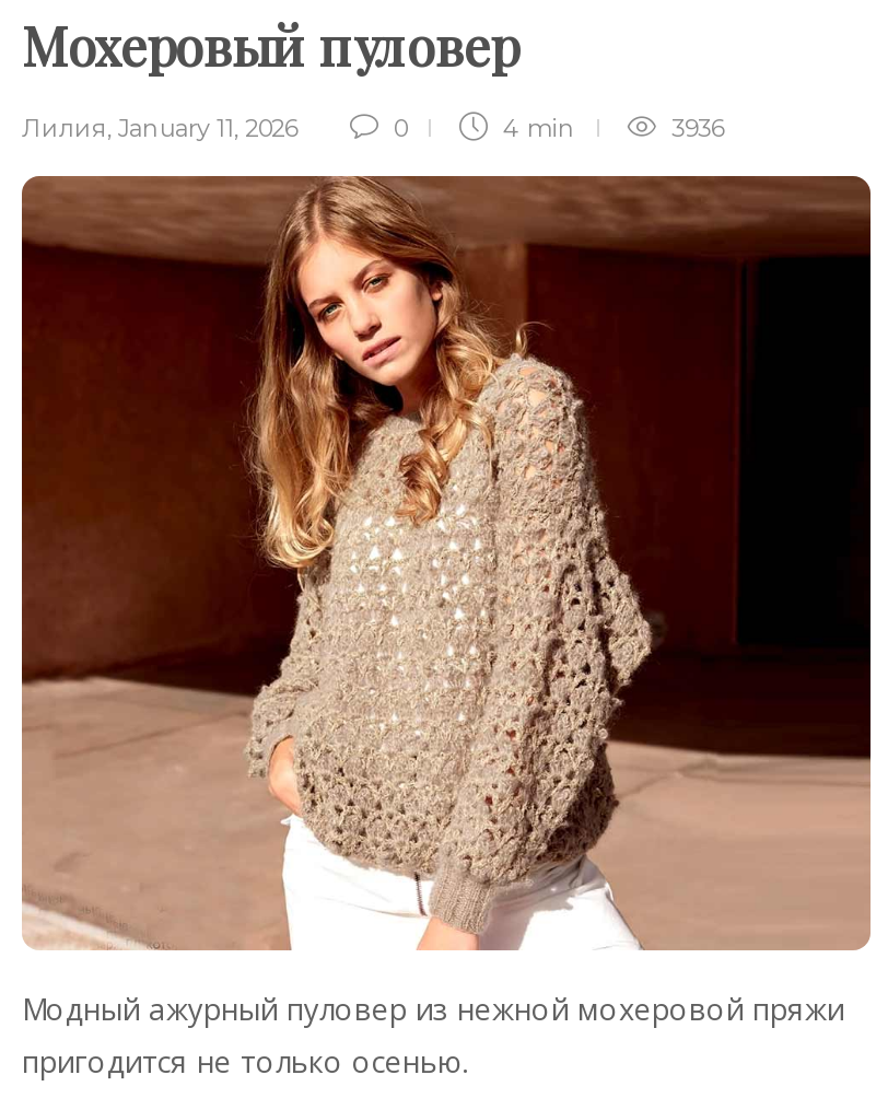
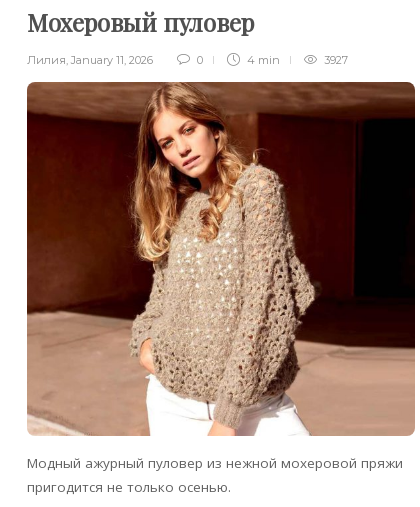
- 3936
+ 3927
